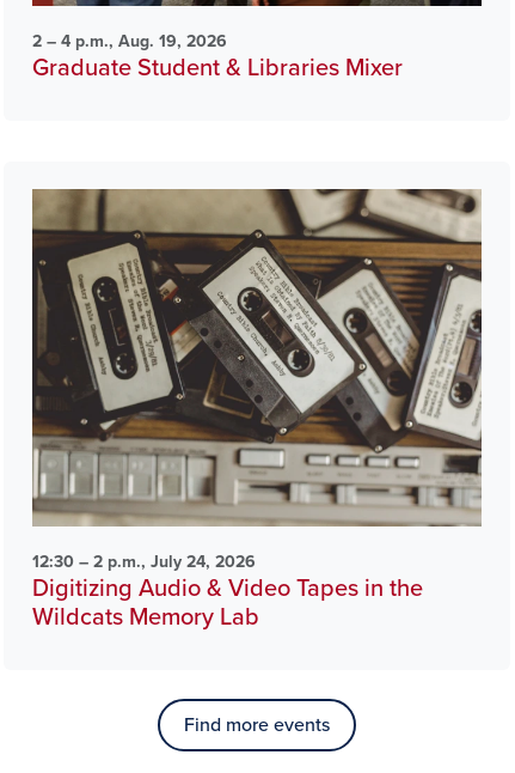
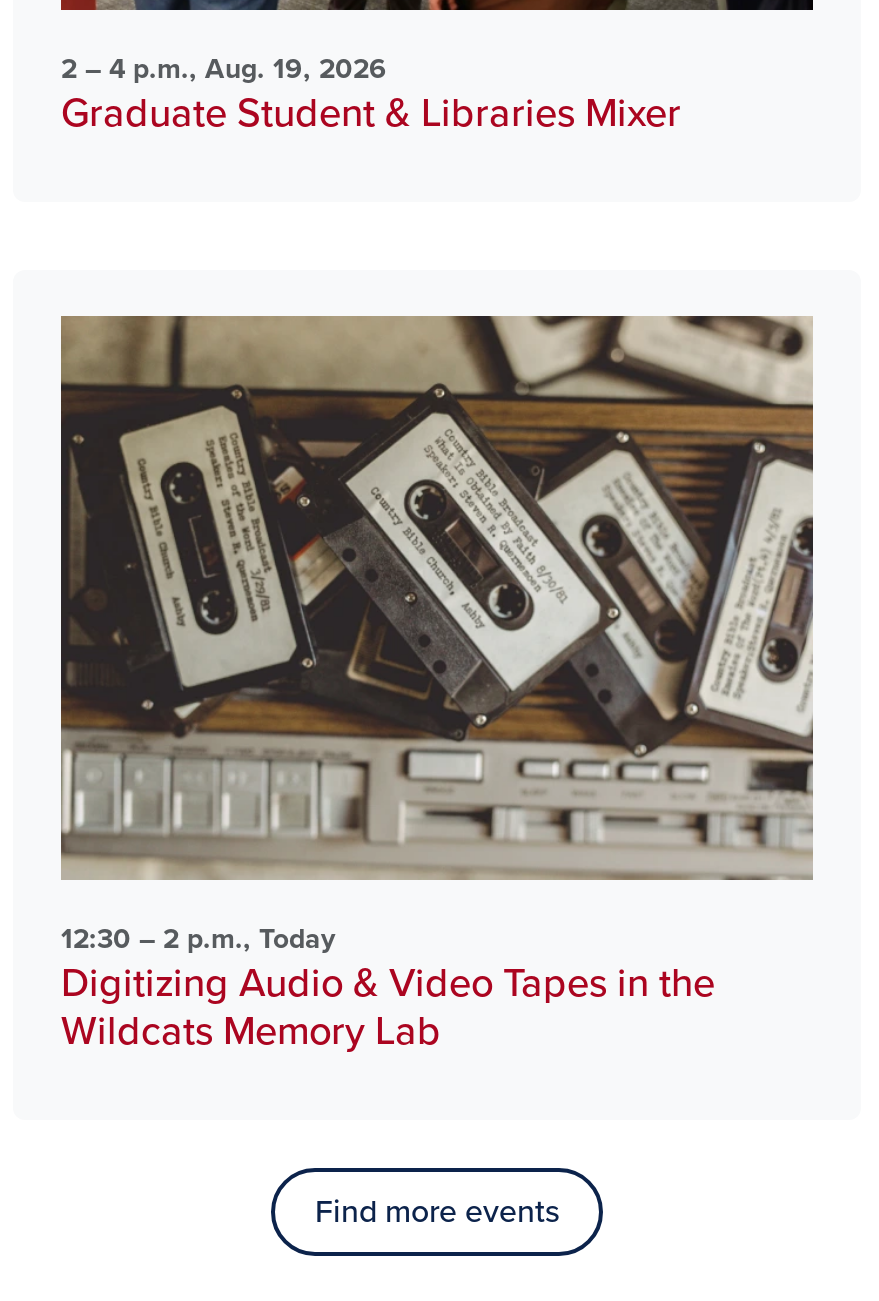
- 12:30 – 2 p.m., July 24, 2026
+ 12:30 – 2 p.m., Today
